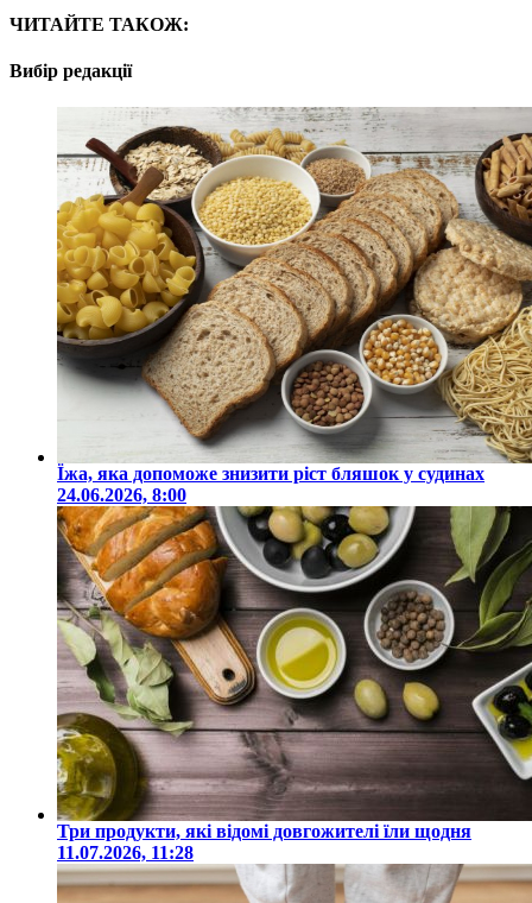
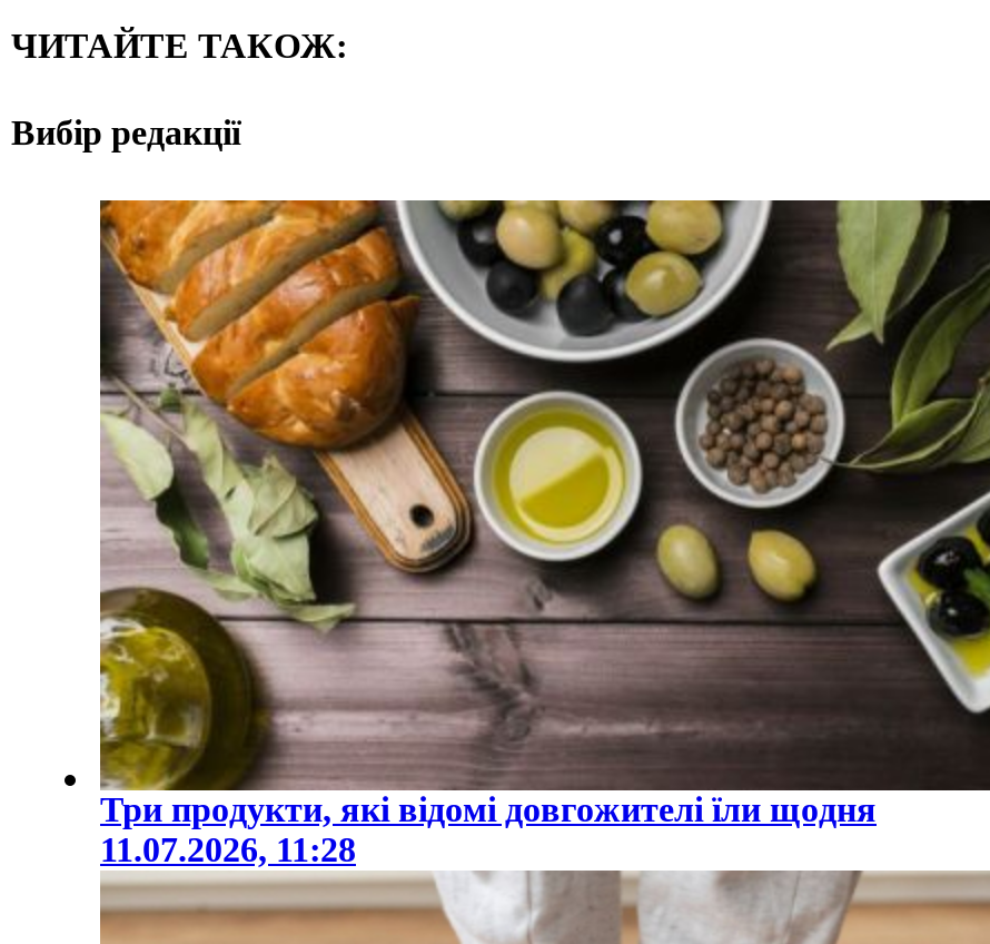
- [image]
- Їжа, яка допоможе знизити ріст бляшок у судинах
- 24.06.2026, 8:00
